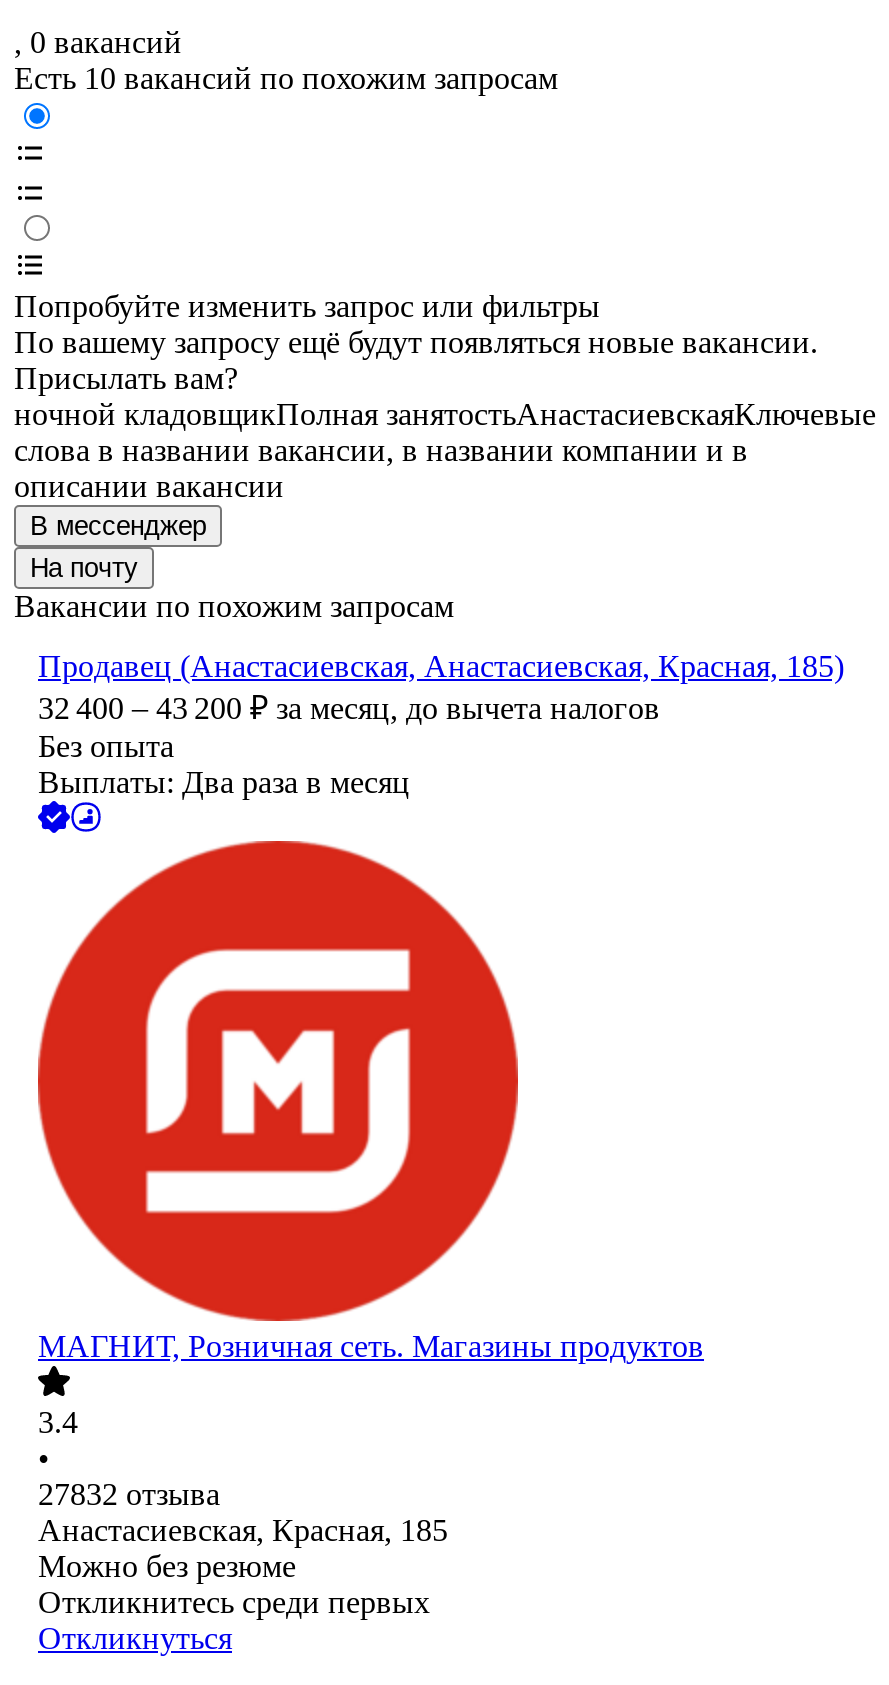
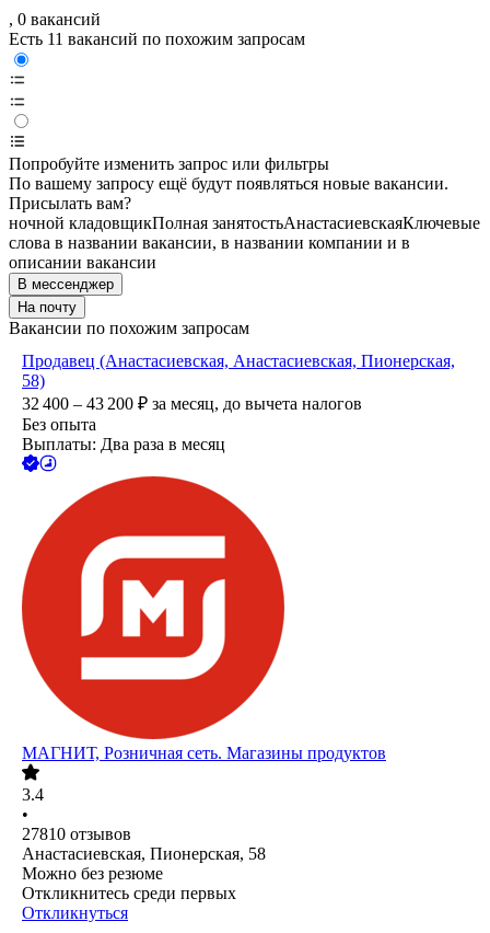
- Есть 10 вакансий по похожим запросам
+ Есть 11 вакансий по похожим запросам

- Продавец (Анастасиевская, Анастасиевская, Красная, 185)
+ Продавец (Анастасиевская, Анастасиевская, Пионерская,
+ 58)

- 27832 отзыва
- Анастасиевская, Красная, 185
+ 27810 отзывов
+ Анастасиевская, Пионерская, 58
